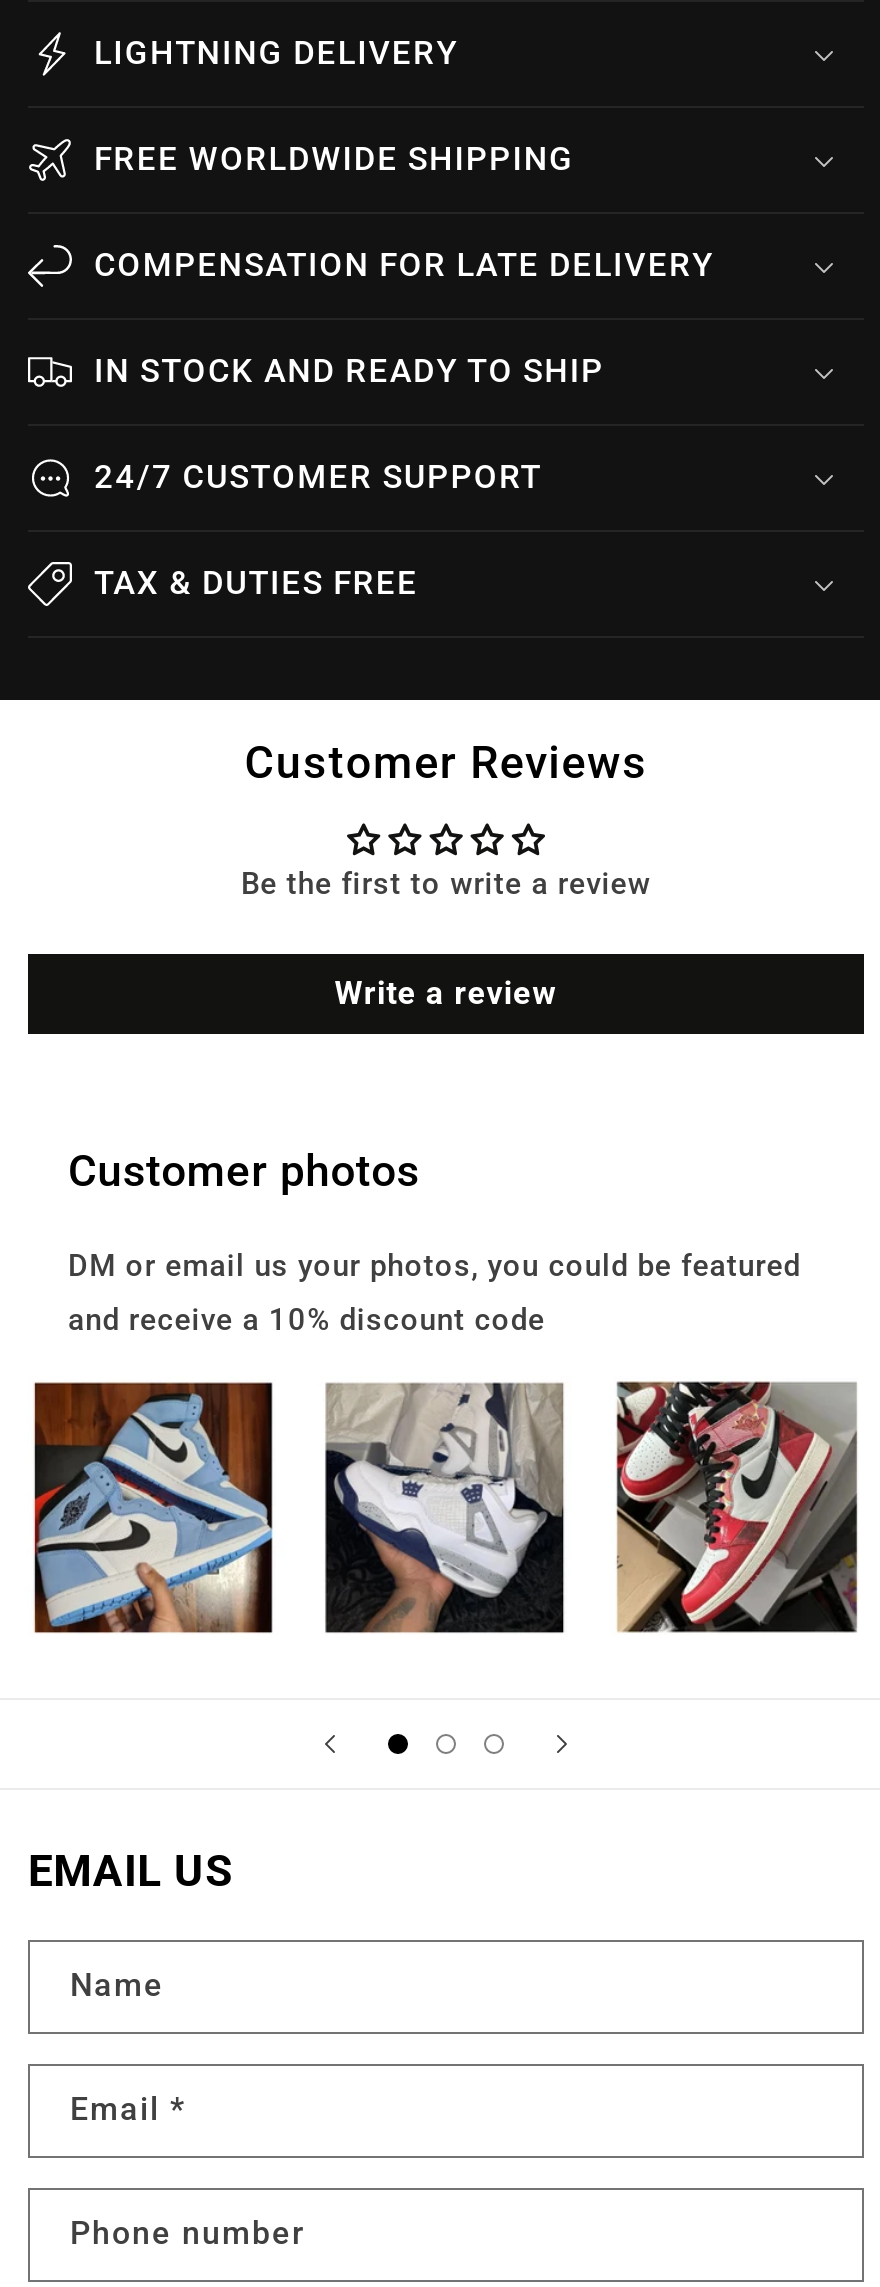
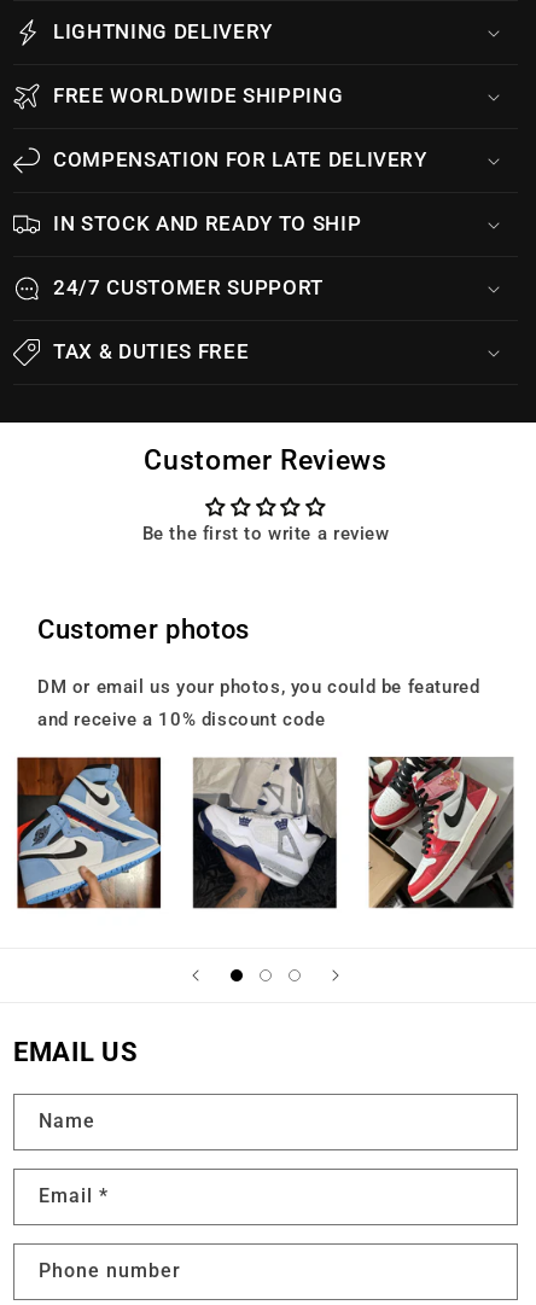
- Write a review
